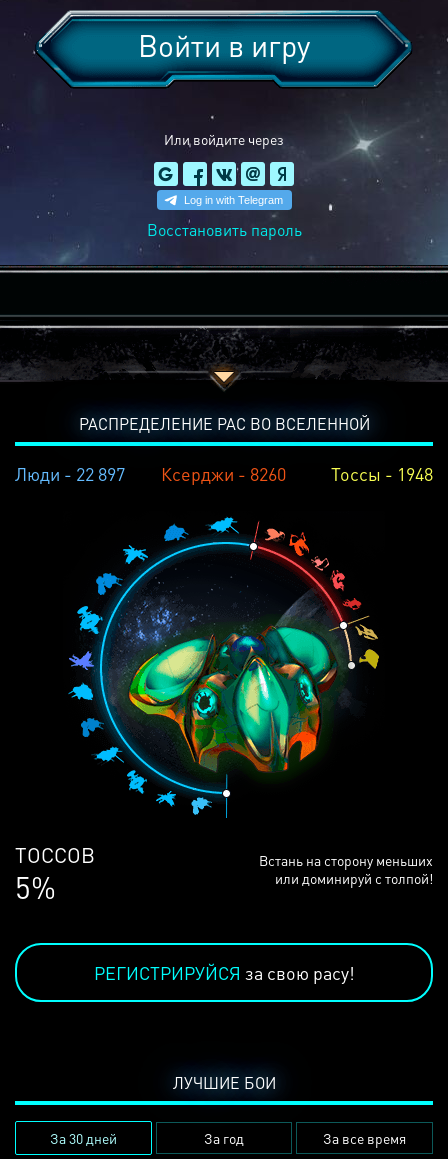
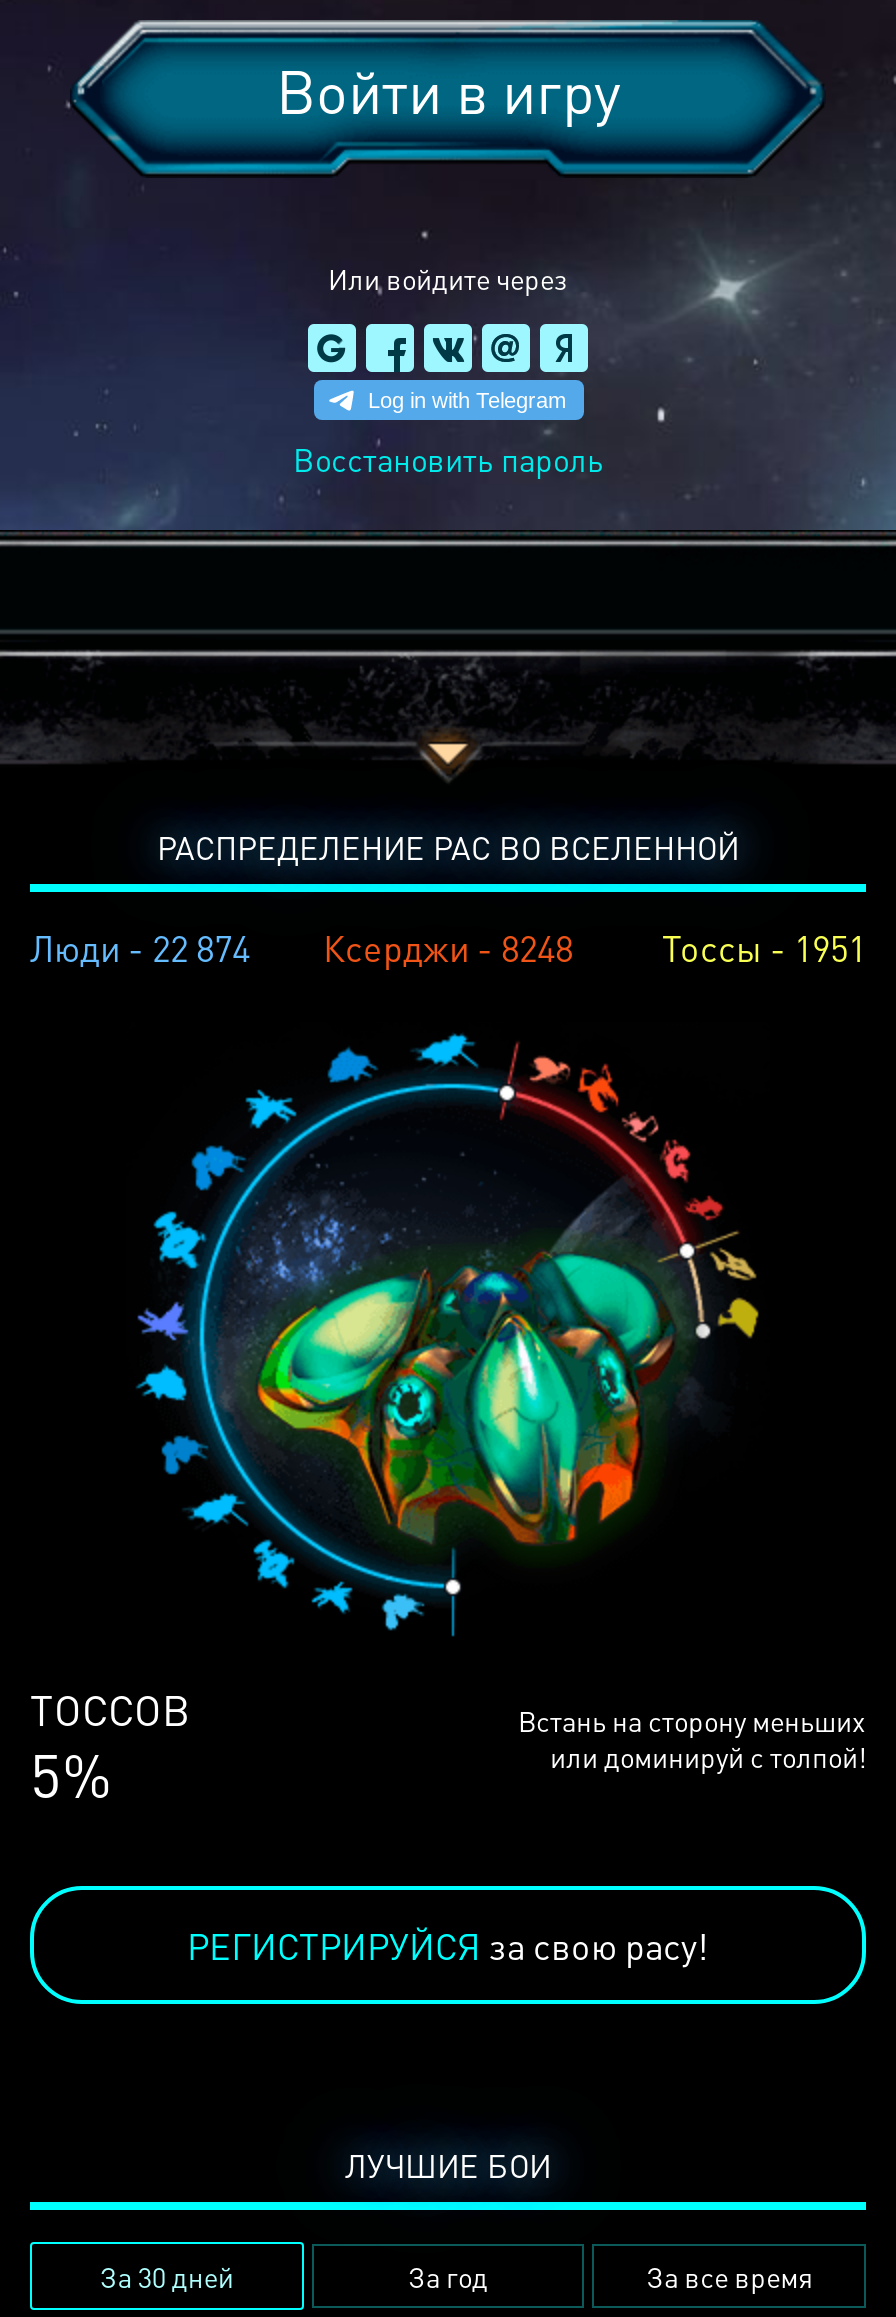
- Люди - 22 897
+ Люди - 22 874

- Ксерджи - 8260
+ Ксерджи - 8248

- Тоссы - 1948
+ Тоссы - 1951
